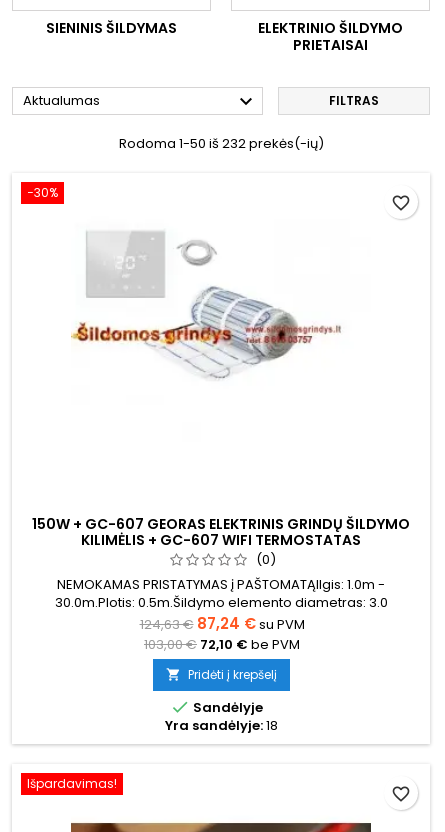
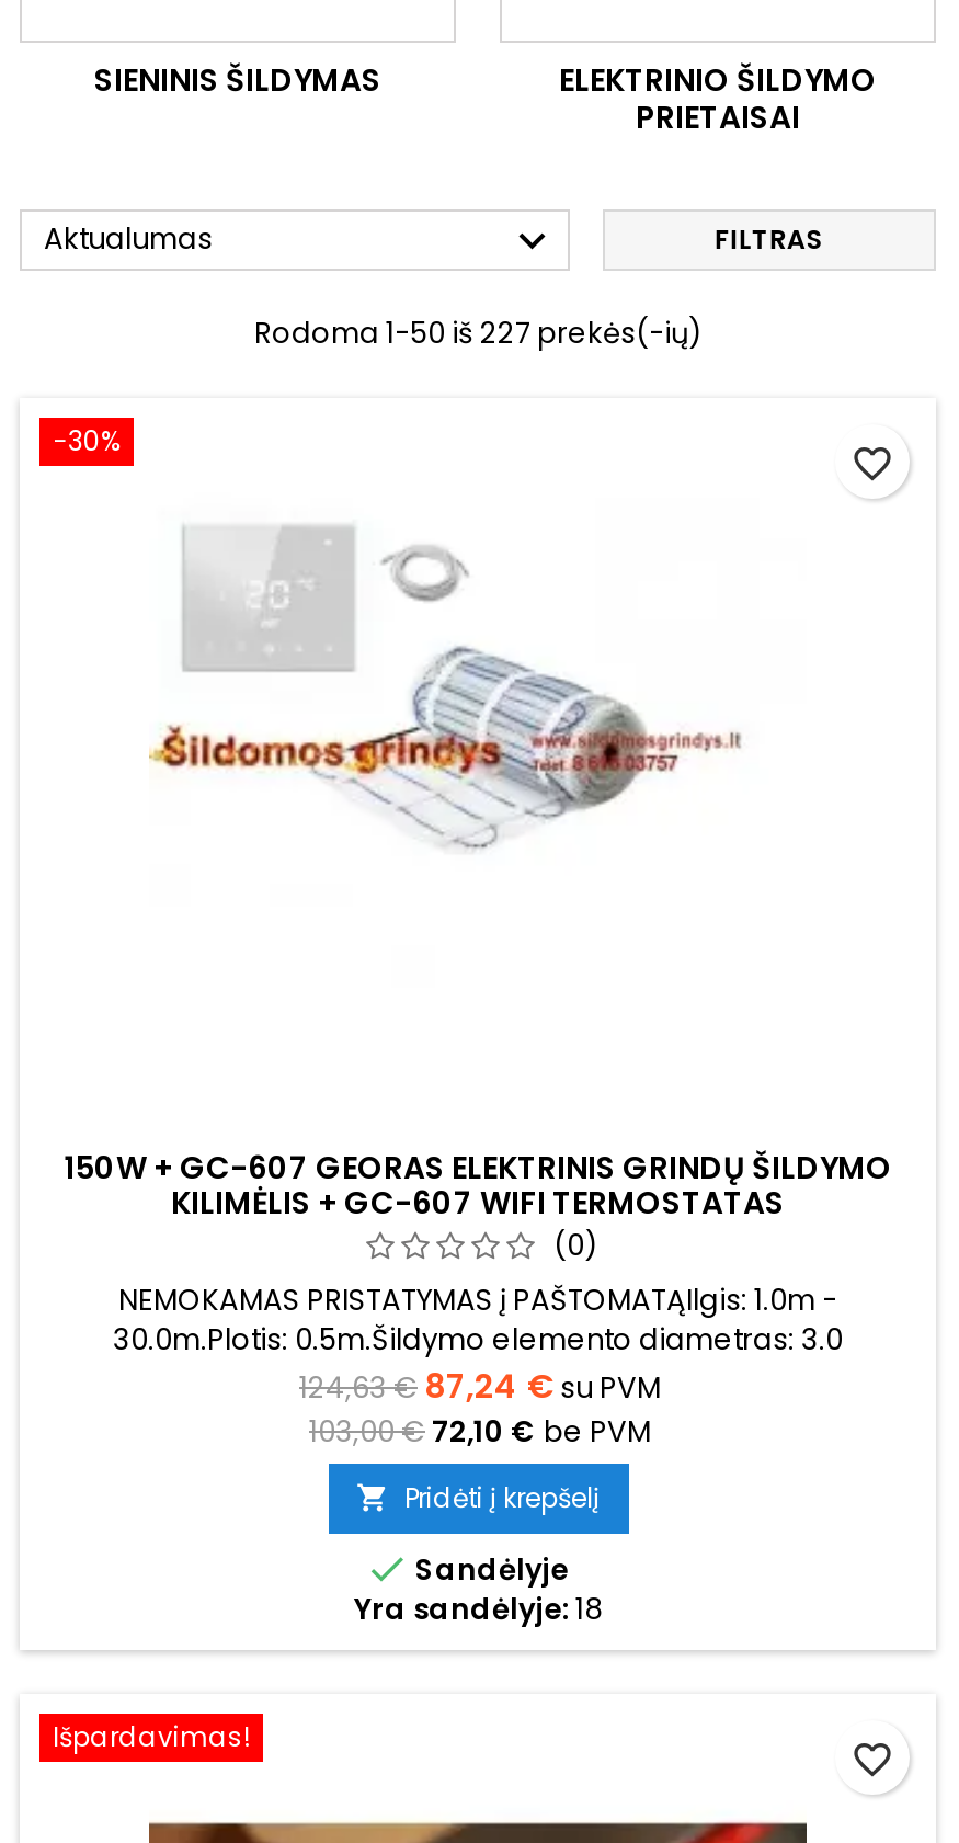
- Rodoma 1-50 iš 232 prekės(-ių)
+ Rodoma 1-50 iš 227 prekės(-ių)
